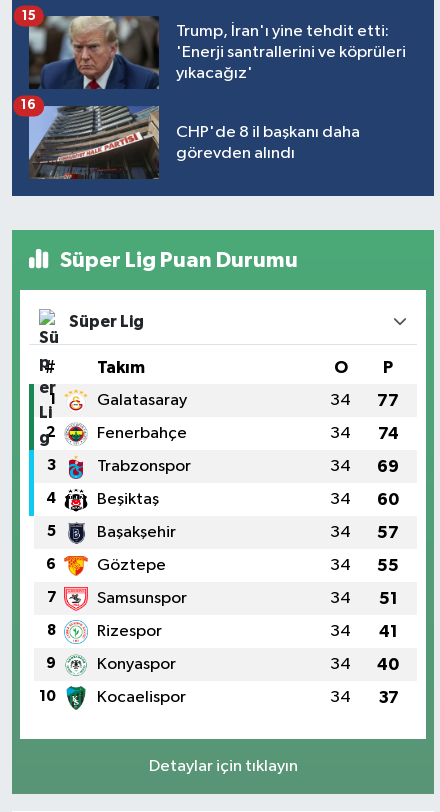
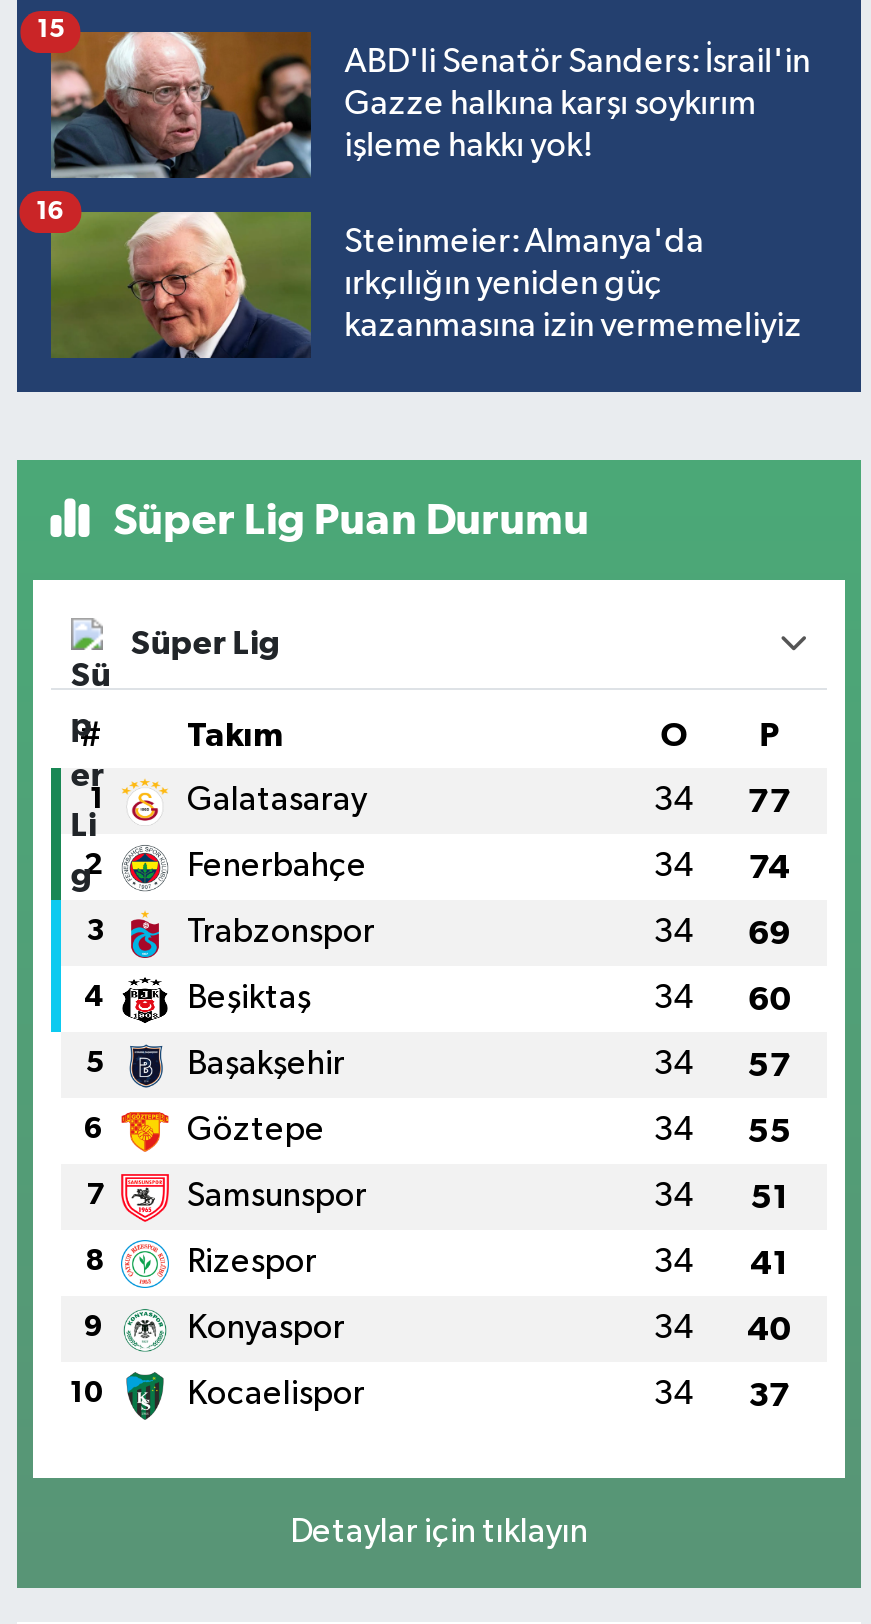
- [image]
- Trump, İran'ı yine tehdit etti:
- 'Enerji santrallerini ve köprüleri
- yıkacağız'
+ [image]
+ ABD'li Senatör Sanders: İsrail'in
+ Gazze halkına karşı soykırım
+ işleme hakkı yok!

- [image]
- CHP'de 8 il başkanı daha
- görevden alındı
+ [image]
+ Steinmeier: Almanya'da
+ ırkçılığın yeniden güç
+ kazanmasına izin vermemeliyiz
